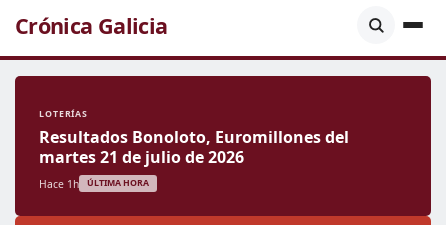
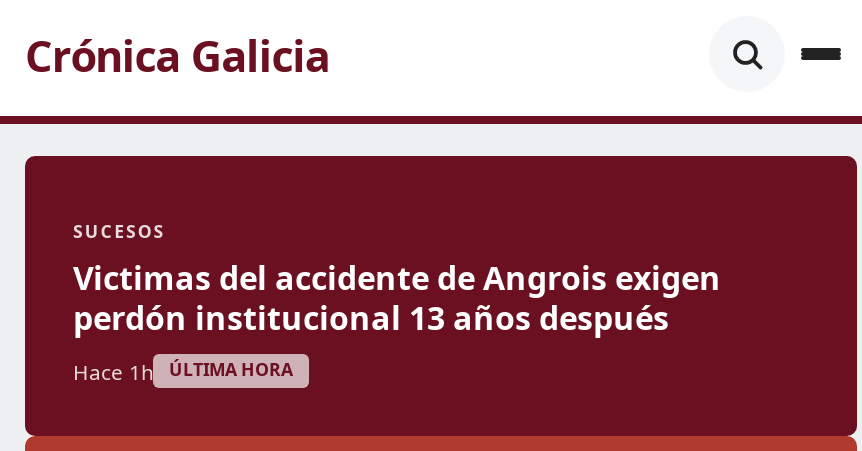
- LOTERÍAS
- Resultados Bonoloto, Euromillones del
- martes 21 de julio de 2026
+ SUCESOS
+ Victimas del accidente de Angrois exigen
+ perdón institucional 13 años después
